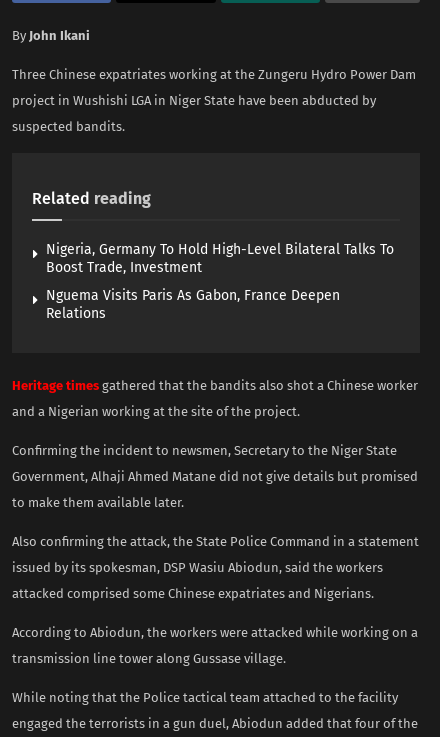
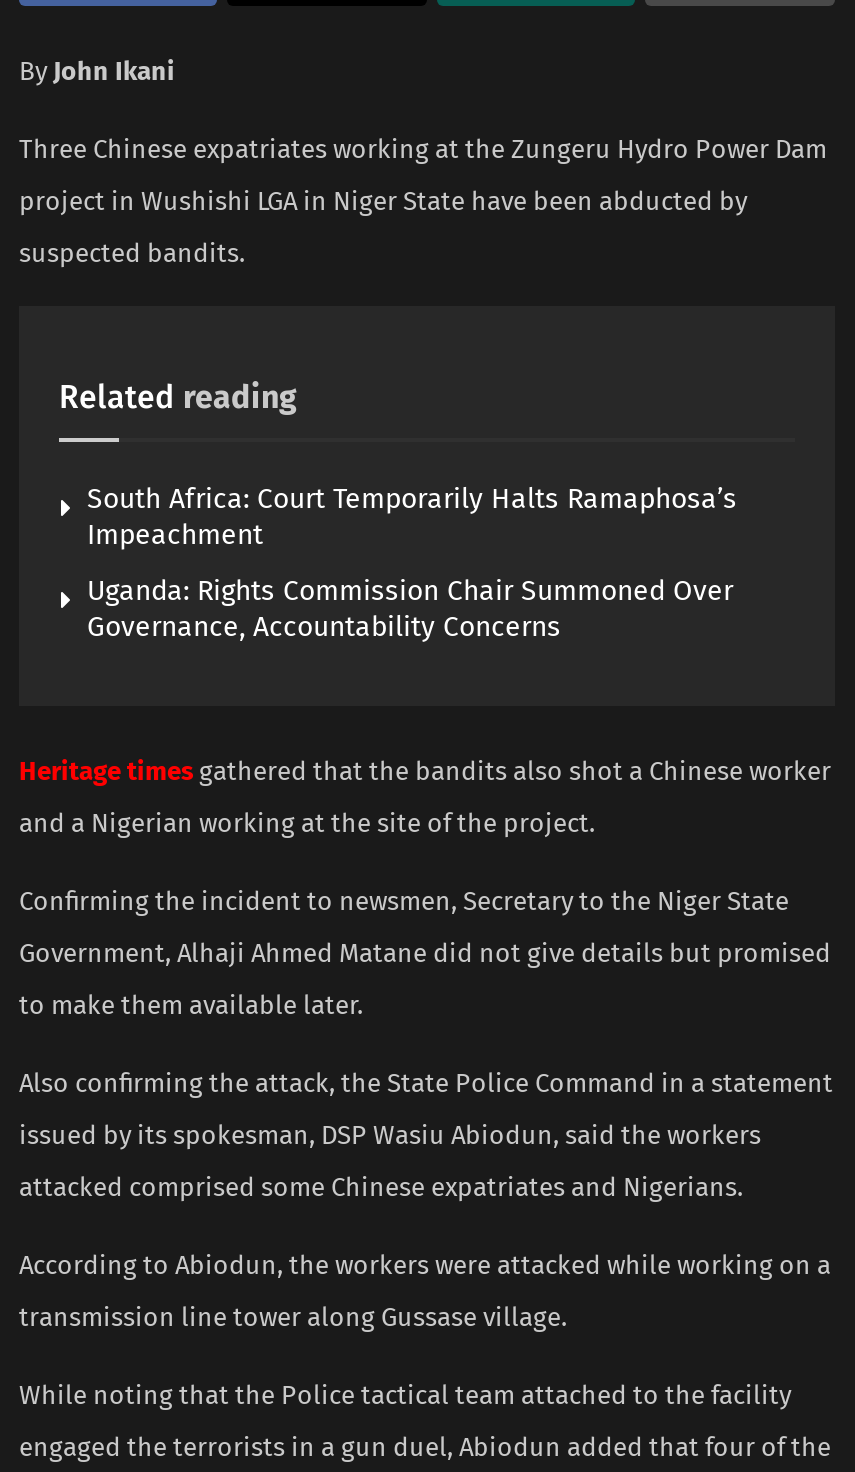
- Nigeria, Germany To Hold High-Level Bilateral Talks To
- Boost Trade, Investment
+ South Africa: Court Temporarily Halts Ramaphosa’s
+ Impeachment

- Nguema Visits Paris As Gabon, France Deepen
- Relations
+ Uganda: Rights Commission Chair Summoned Over
+ Governance, Accountability Concerns
